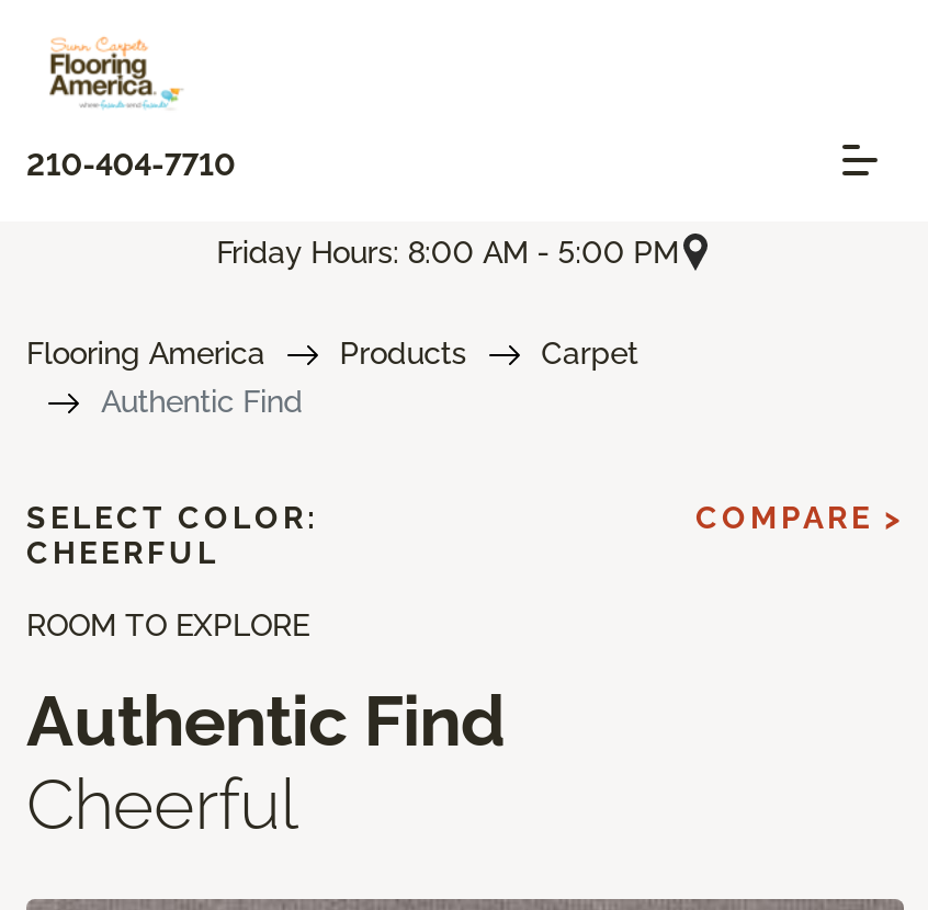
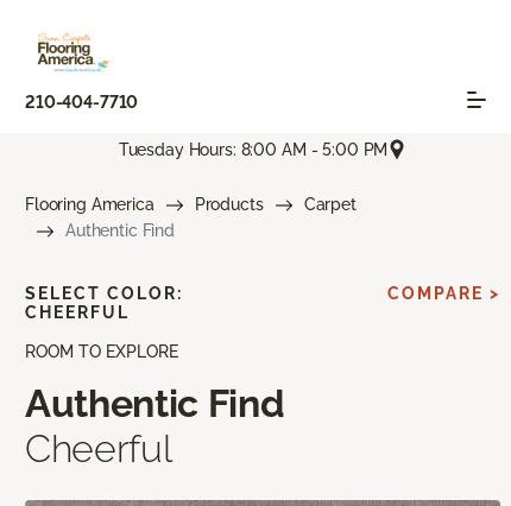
- Friday Hours: 8:00 AM - 5:00 PM
+ Tuesday Hours: 8:00 AM - 5:00 PM
